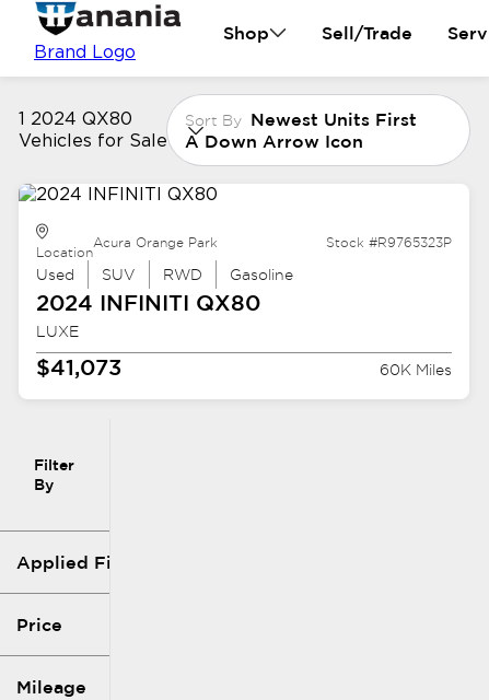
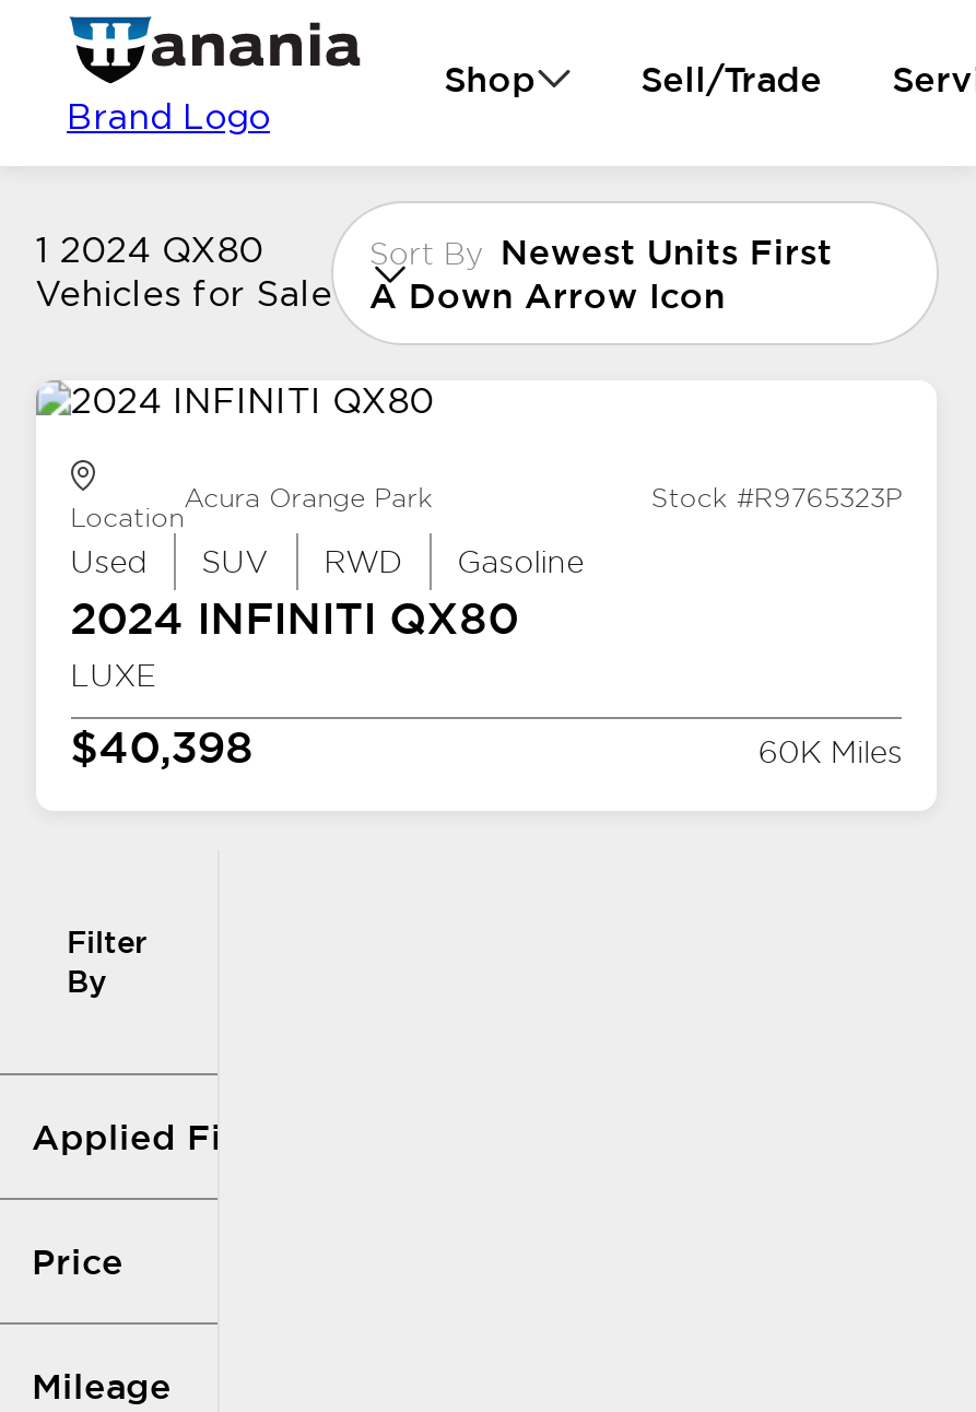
- $41,073
+ $40,398
